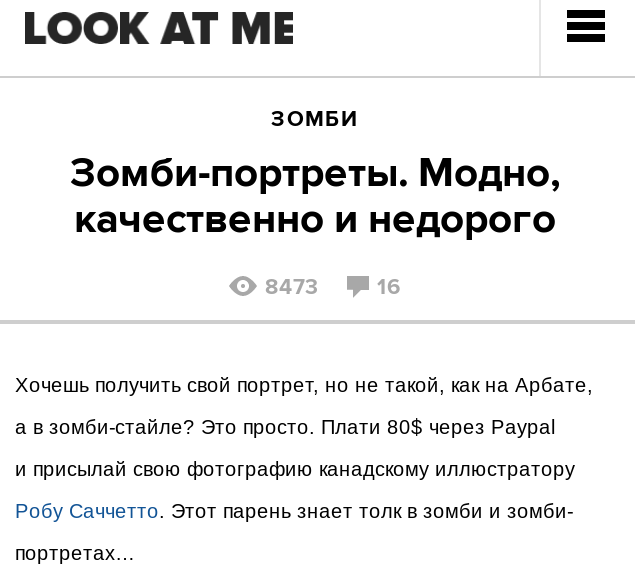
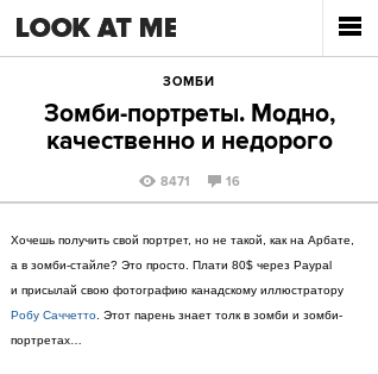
- 8473
+ 8471
